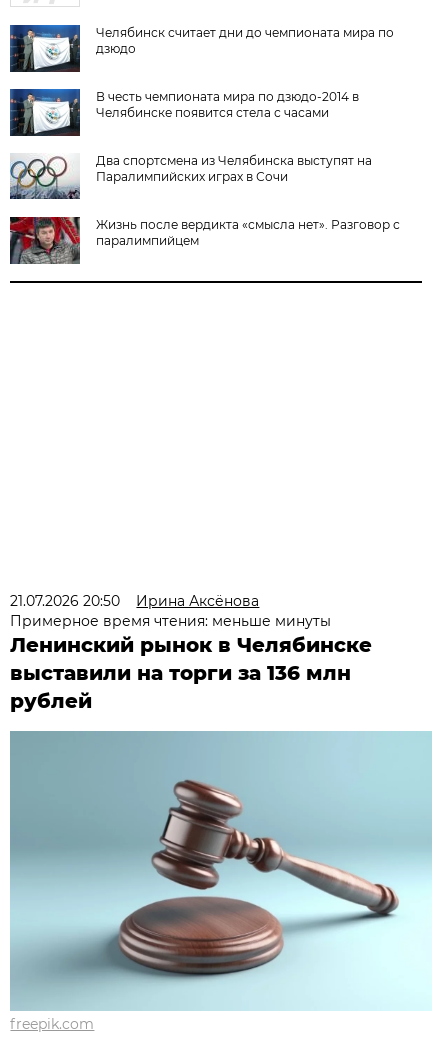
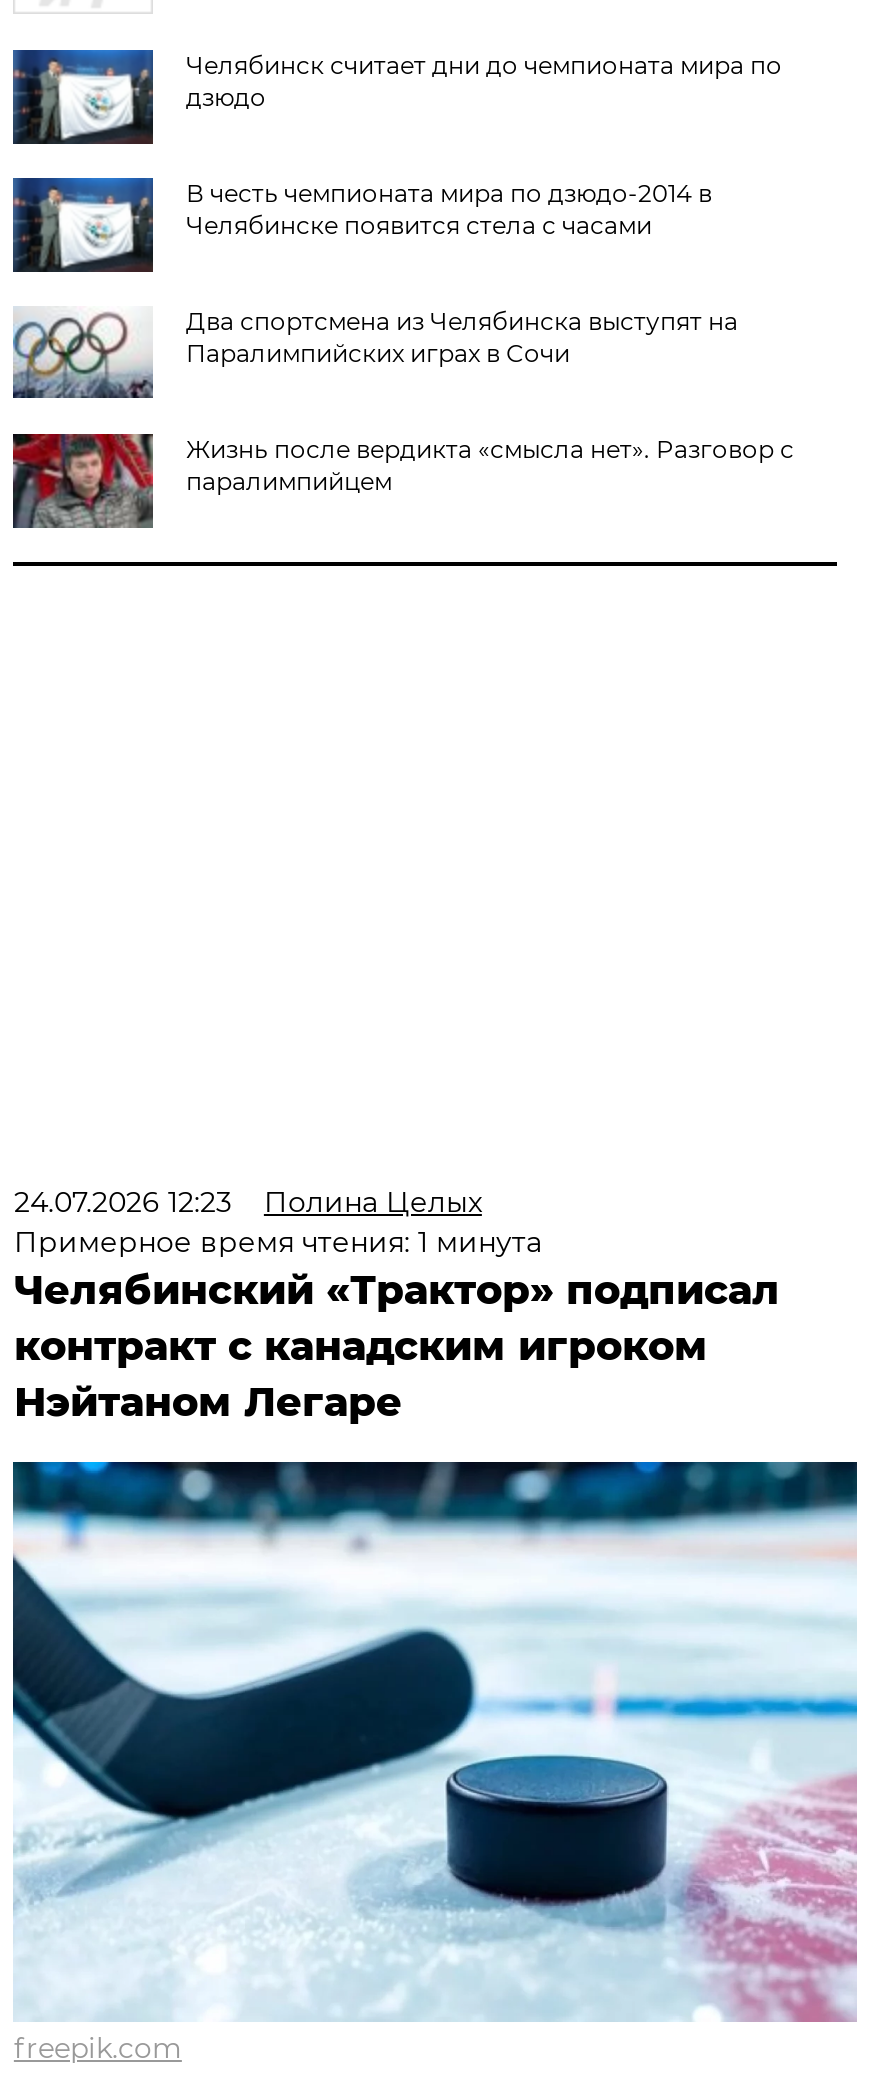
- 21.07.2026 20:50
- Ирина Аксёнова
- Примерное время чтения: меньше минуты
- Ленинский рынок в Челябинске
- выставили на торги за 136 млн
- рублей
+ 24.07.2026 12:23
+ Полина Целых
+ Примерное время чтения: 1 минута
+ Челябинский «Трактор» подписал
+ контракт с канадским игроком
+ Нэйтаном Легаре

- [image]
+ [image]
